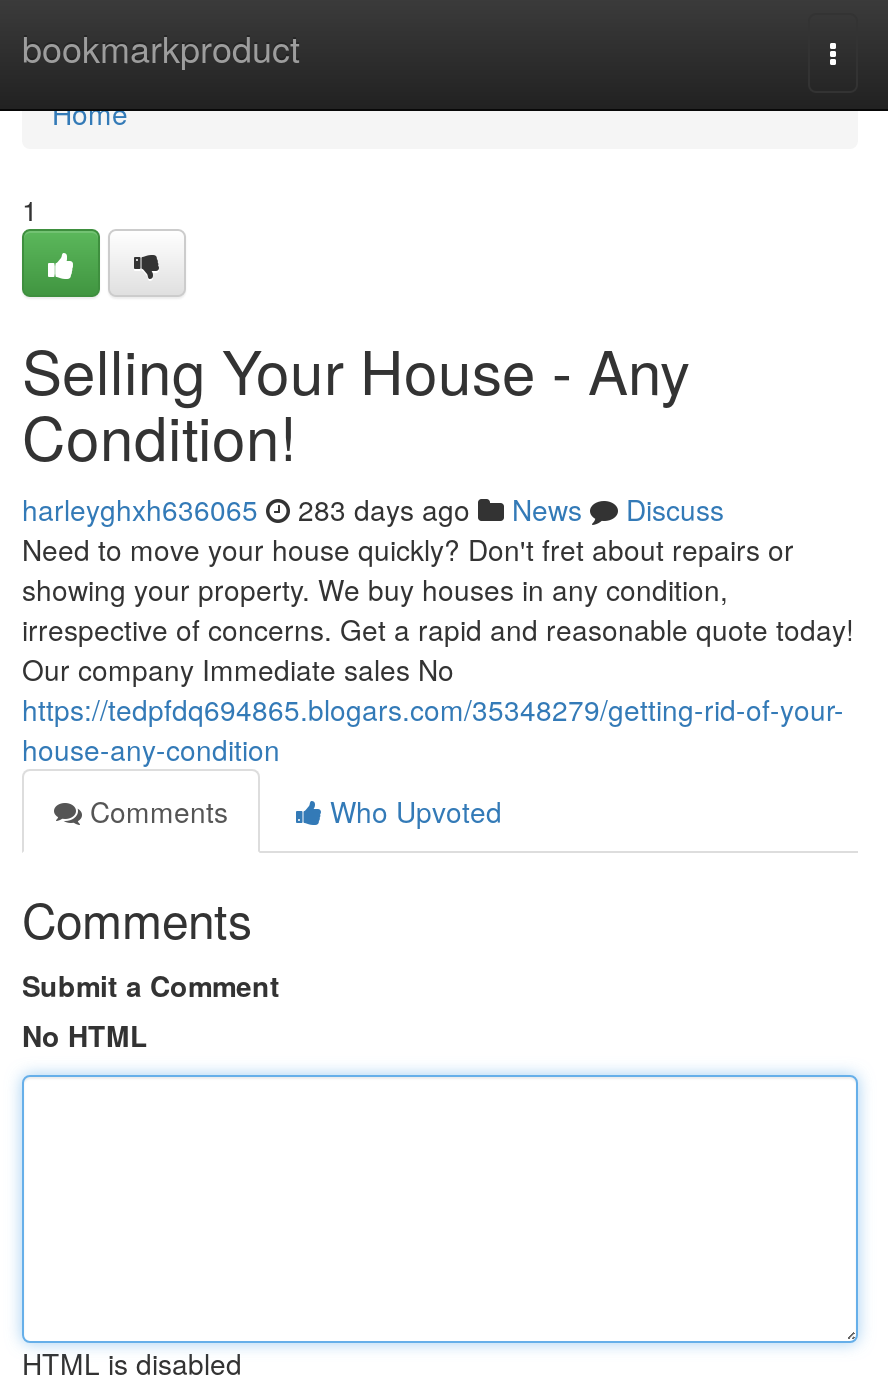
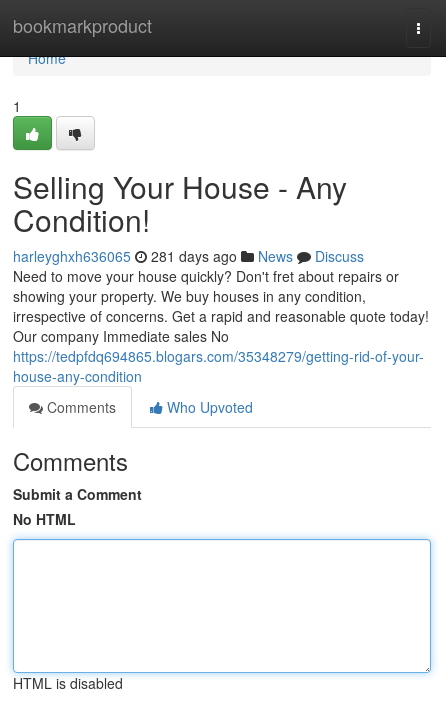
- harleyghxh636065 283 days ago News Discuss
+ harleyghxh636065 281 days ago News Discuss
